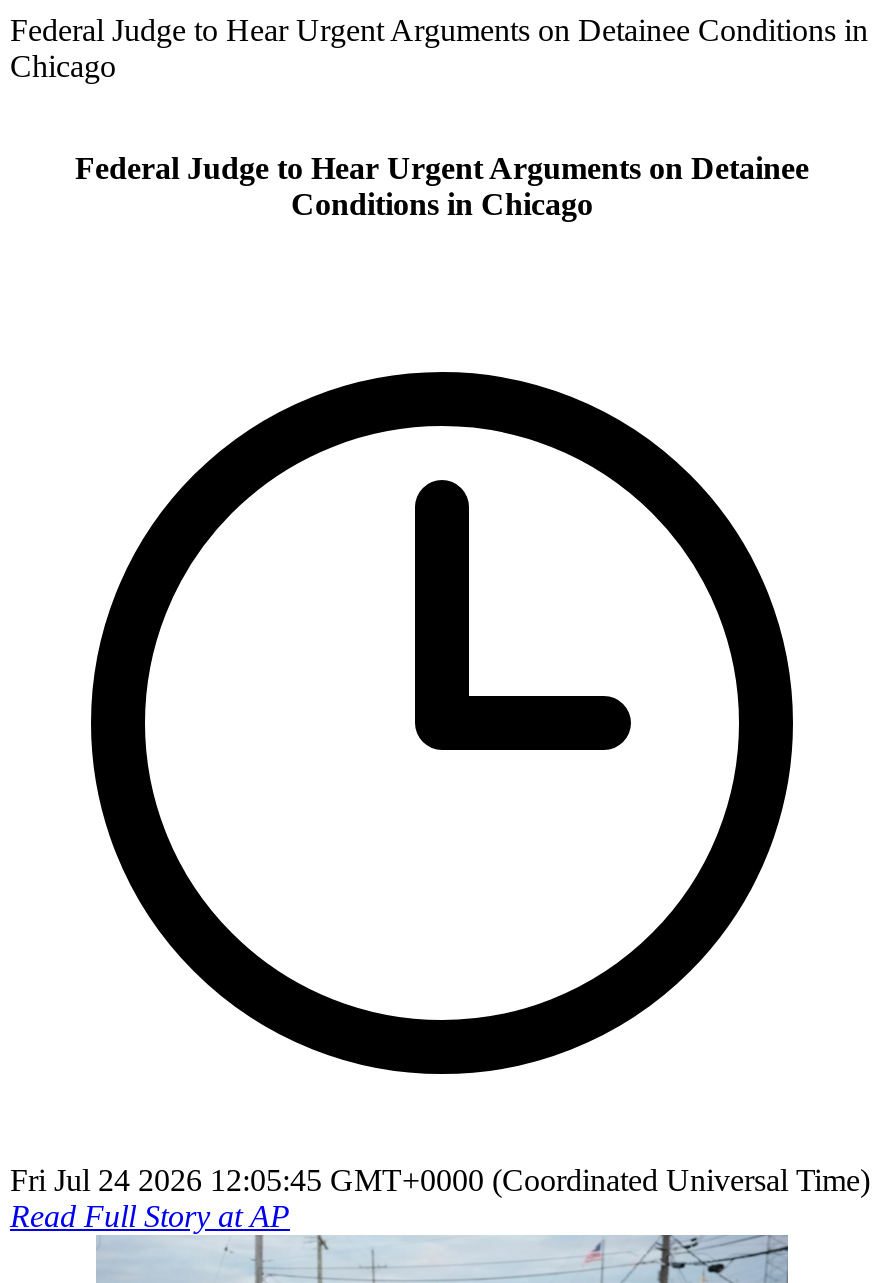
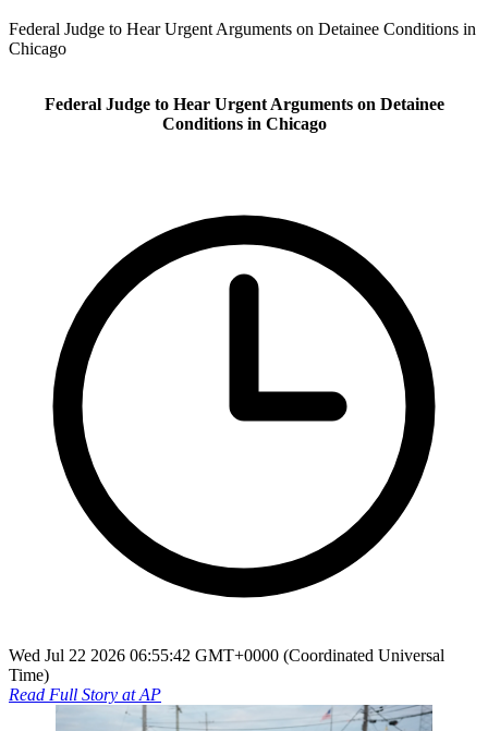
- Fri Jul 24 2026 12:05:45 GMT+0000 (Coordinated Universal Time)
+ Wed Jul 22 2026 06:55:42 GMT+0000 (Coordinated Universal
+ Time)
